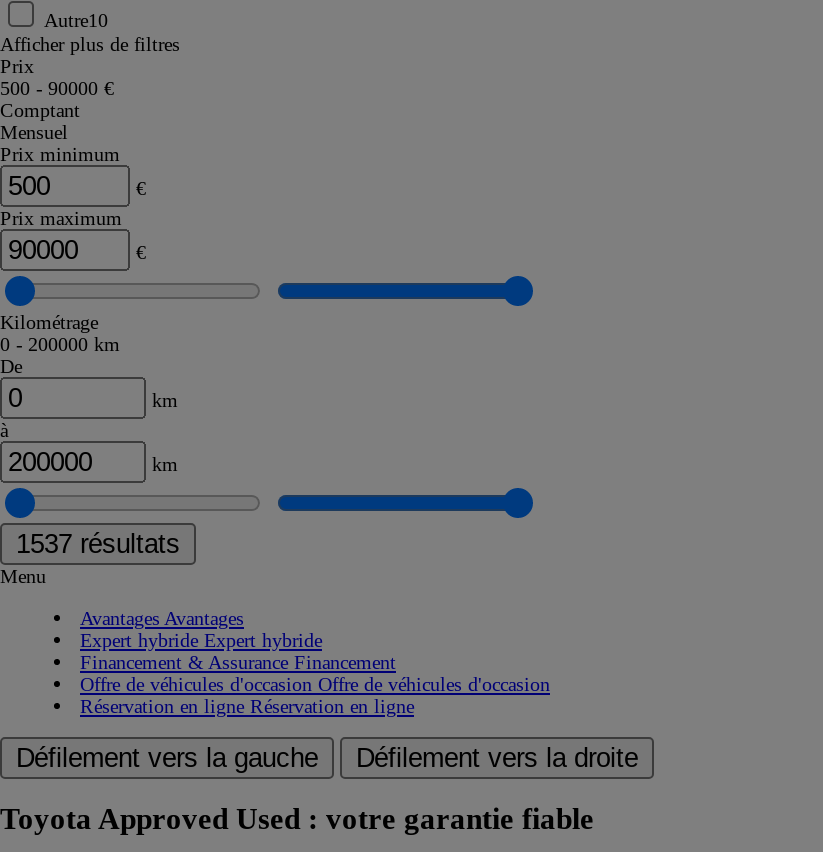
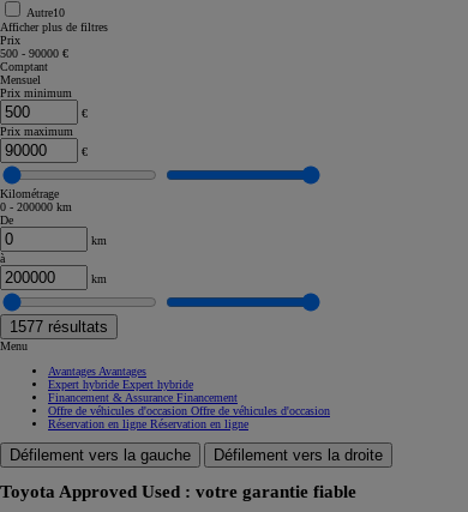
- 1537 résultats
+ 1577 résultats
